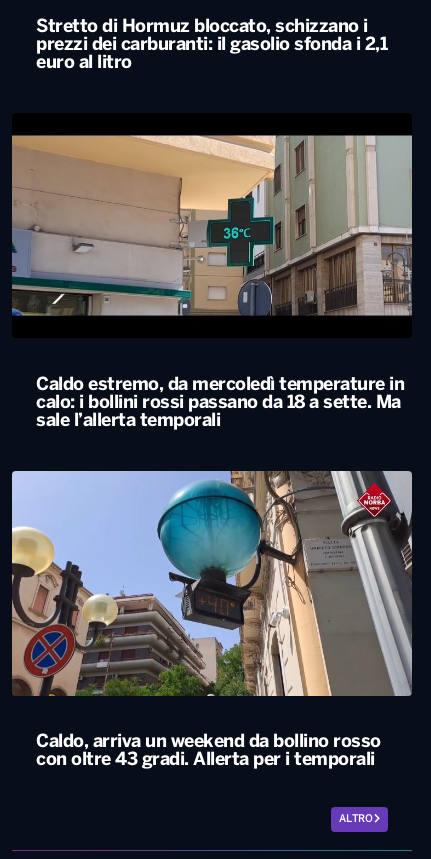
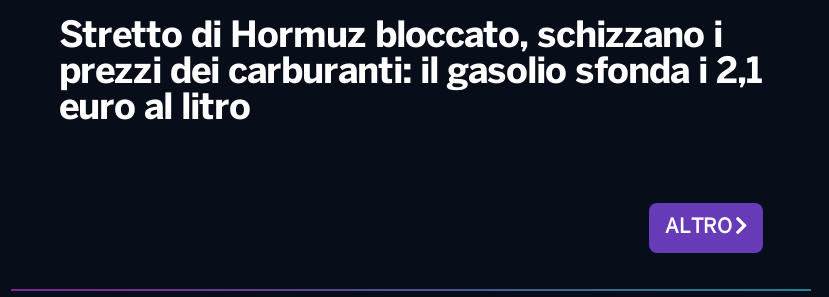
- [image]

- Caldo estremo, da mercoledì temperature in
- calo: i bollini rossi passano da 18 a sette. Ma
- sale l’allerta temporali

- [image]
- Caldo, arriva un weekend da bollino rosso
- con oltre 43 gradi. Allerta per i temporali
